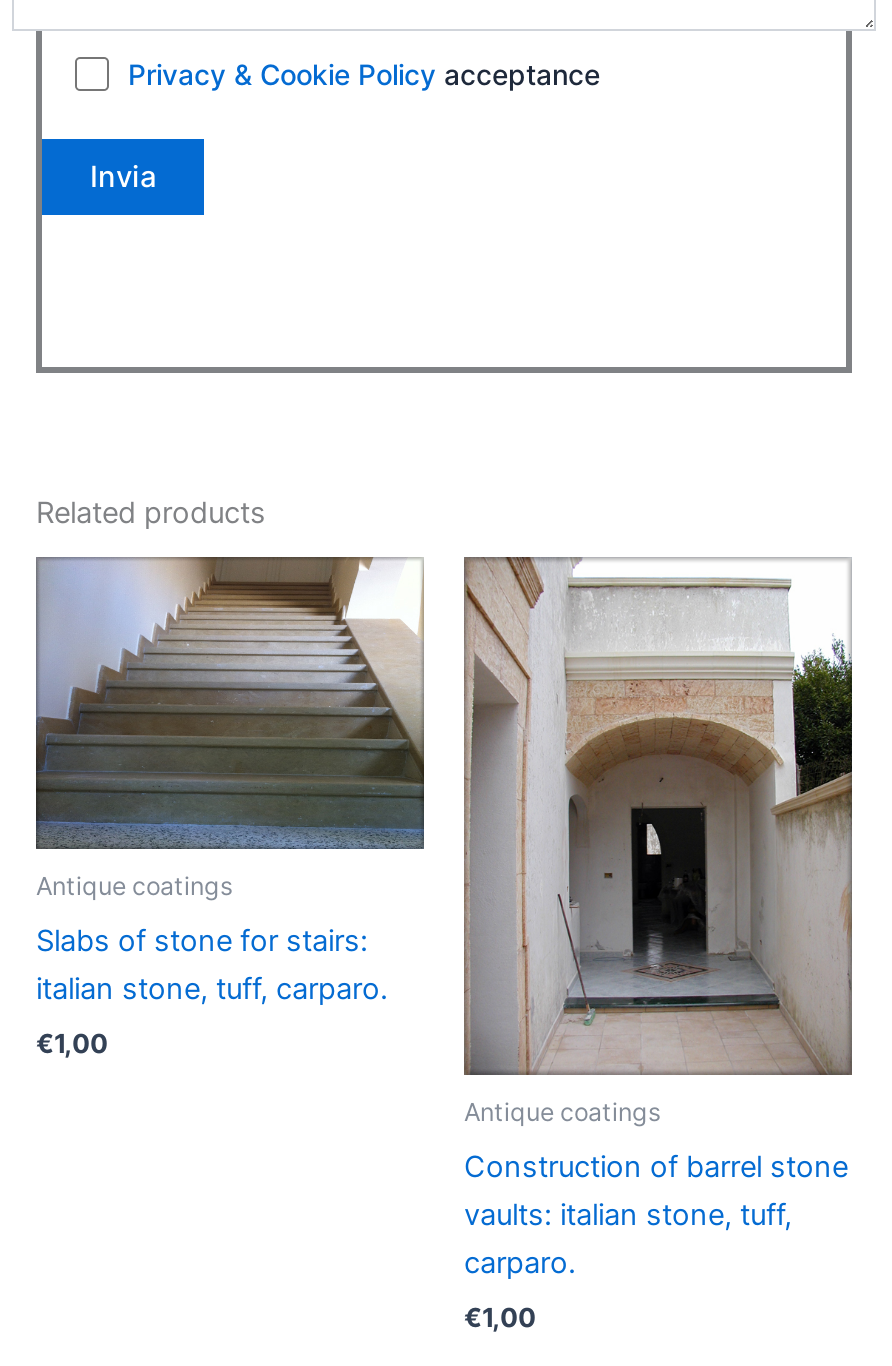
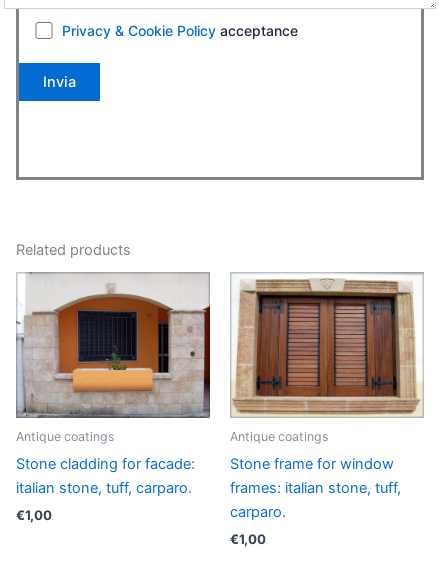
- [image]
- Slabs of stone for stairs:
+ [image]
+ Stone cladding for facade:

- [image]
- Construction of barrel stone
- vaults: italian stone, tuff,
+ [image]
+ Stone frame for window
+ frames: italian stone, tuff,
